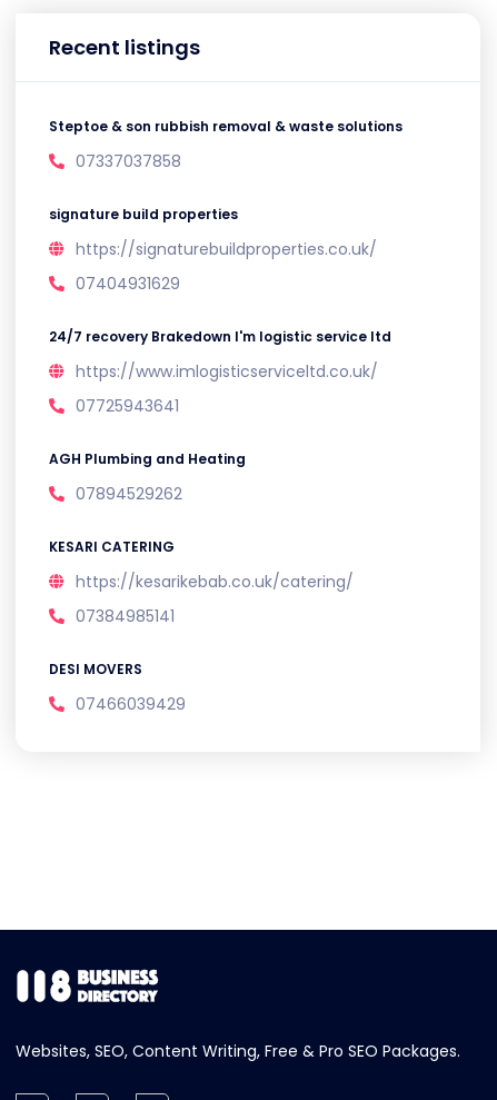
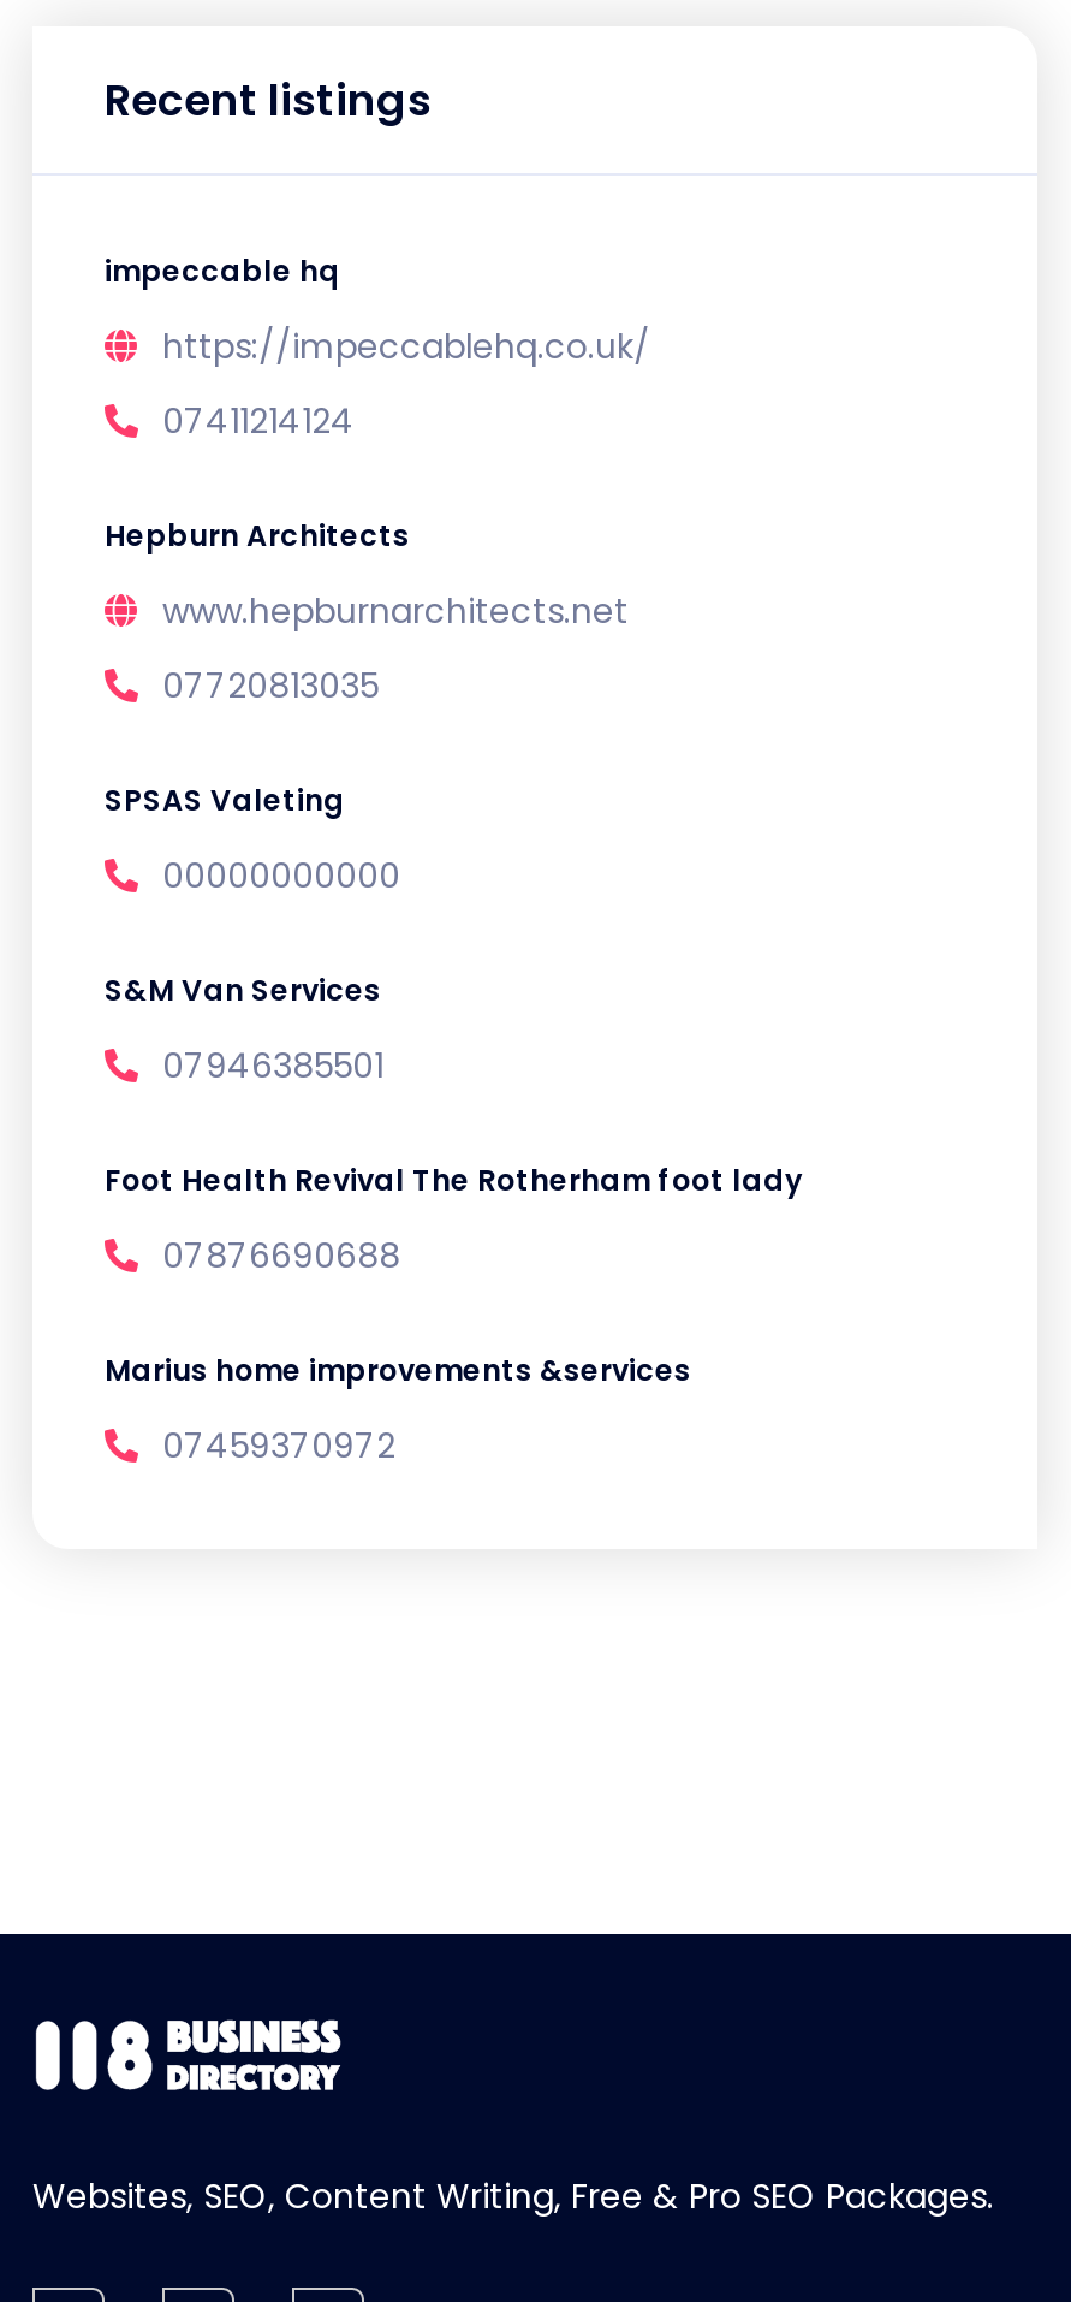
- Steptoe & son rubbish removal & waste solutions
- 07337037858
- signature build properties
- https://signaturebuildproperties.co.uk/
- 07404931629
- 24/7 recovery Brakedown I'm logistic service ltd
- https://www.imlogisticserviceltd.co.uk/
- 07725943641
- AGH Plumbing and Heating
- 07894529262
- KESARI CATERING
- https://kesarikebab.co.uk/catering/
- 07384985141
- DESI MOVERS
- 07466039429
+ impeccable hq
+ https://impeccablehq.co.uk/
+ 07411214124
+ Hepburn Architects
+ www.hepburnarchitects.net
+ 07720813035
+ SPSAS Valeting
+ 00000000000
+ S&M Van Services
+ 07946385501
+ Foot Health Revival The Rotherham foot lady
+ 07876690688
+ Marius home improvements &services
+ 07459370972
